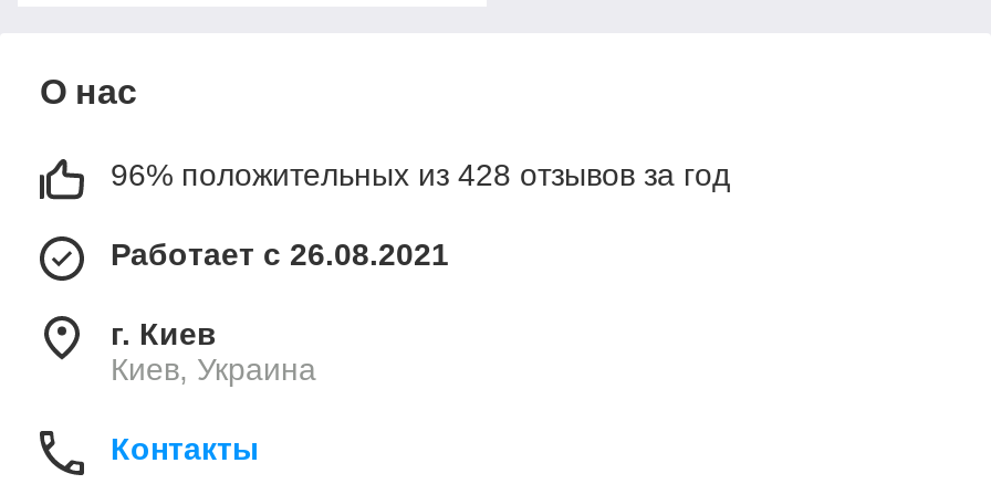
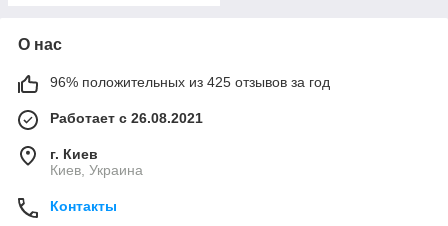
- 96% положительных из 428 отзывов за год
+ 96% положительных из 425 отзывов за год
